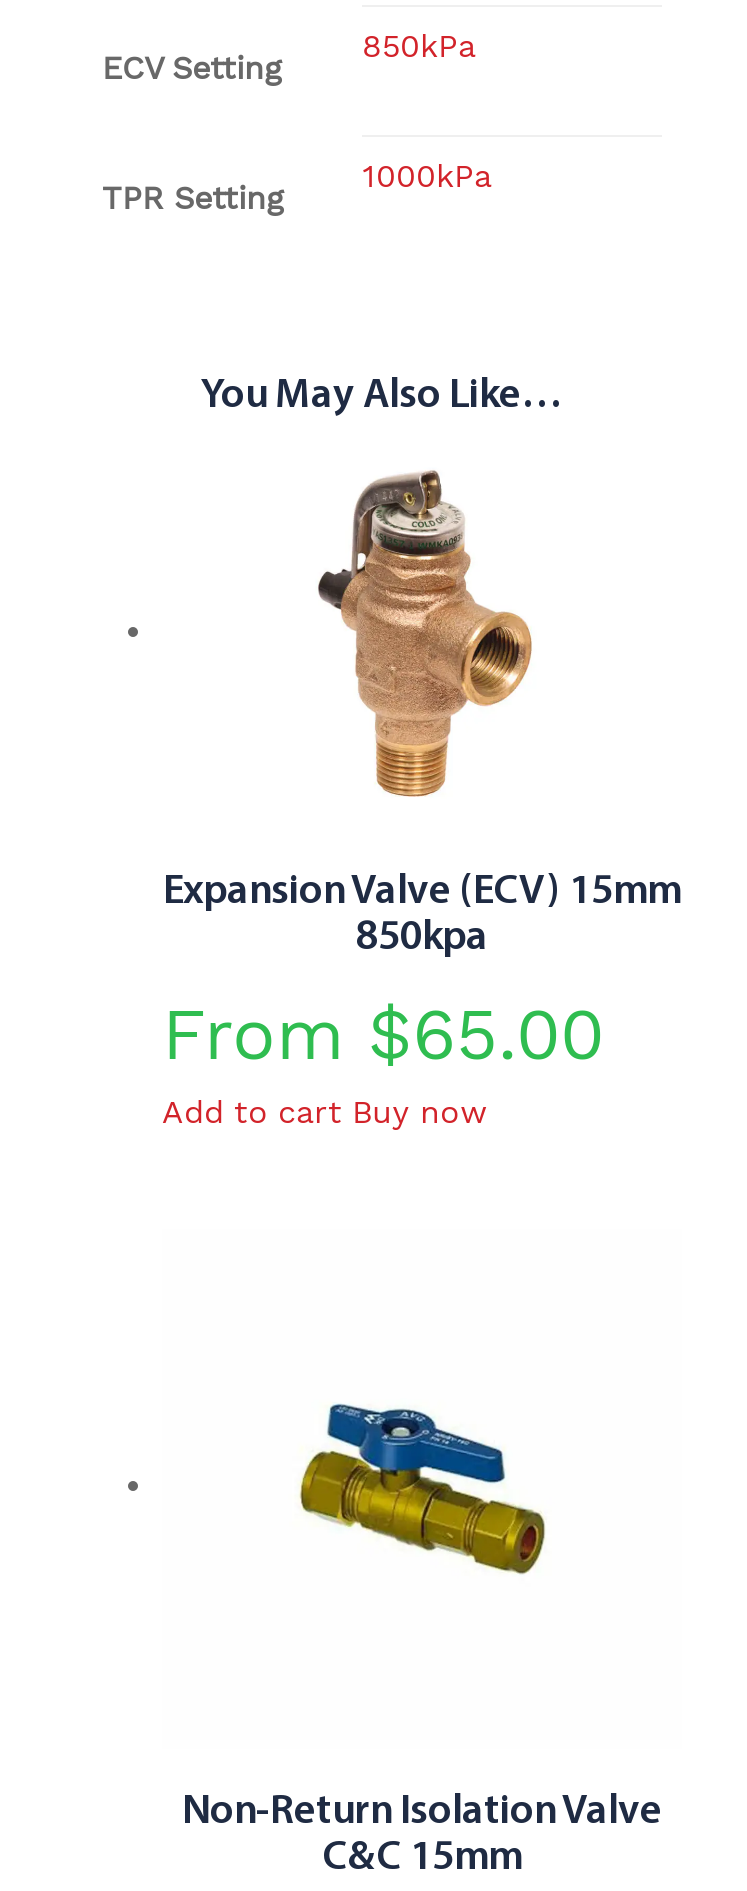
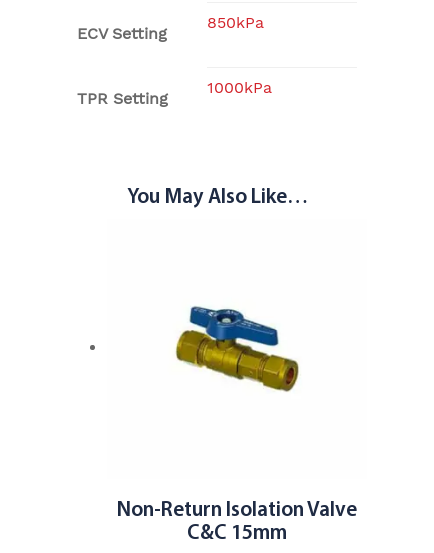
- [image]
- Expansion Valve (ECV) 15mm
- 850kpa
- From $65.00
- Add to cart Buy now
